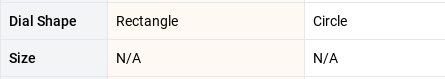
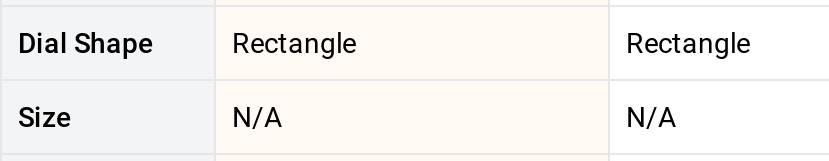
- Circle
+ Rectangle
